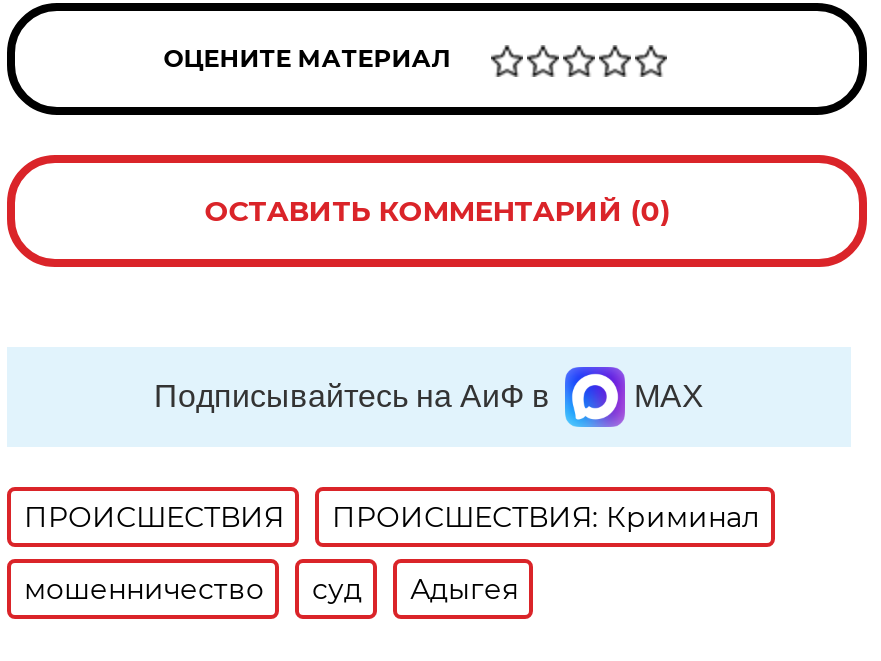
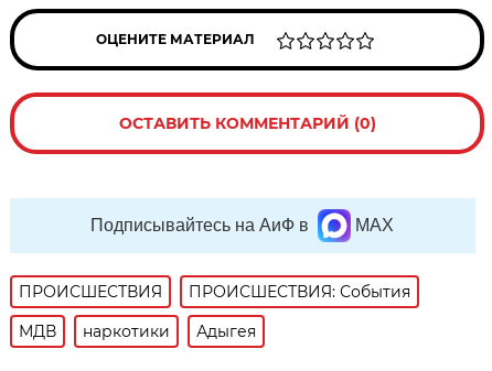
- ПРОИСШЕСТВИЯ: Криминал
+ ПРОИСШЕСТВИЯ: События

- мошенничество
- суд
+ МДВ
+ наркотики
